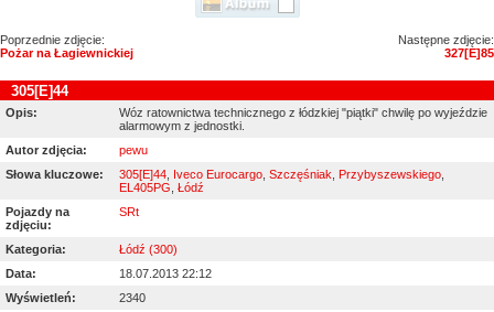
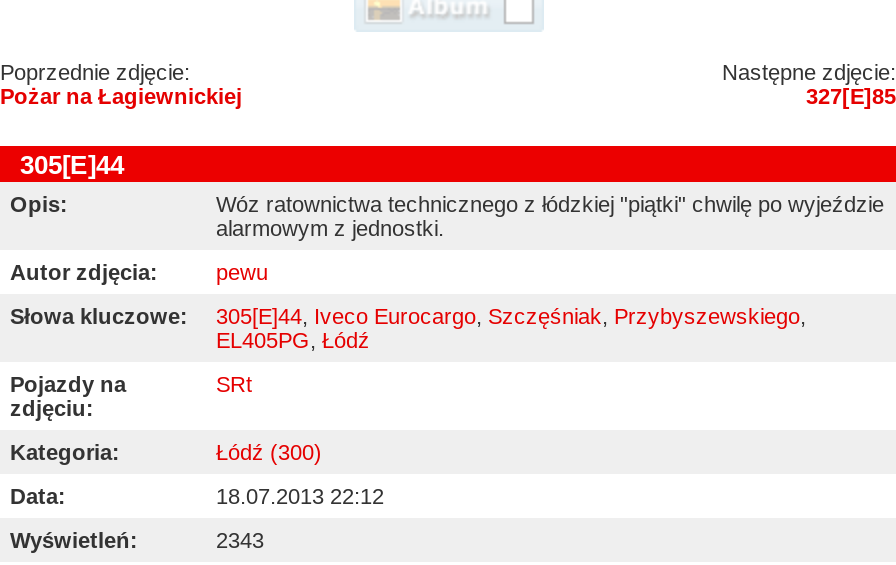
- 2340
+ 2343
